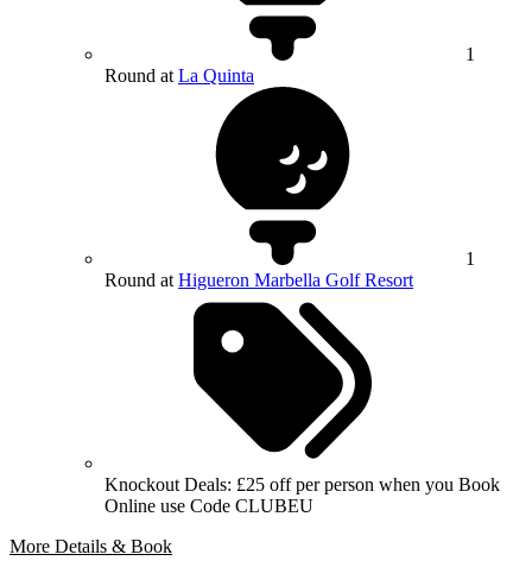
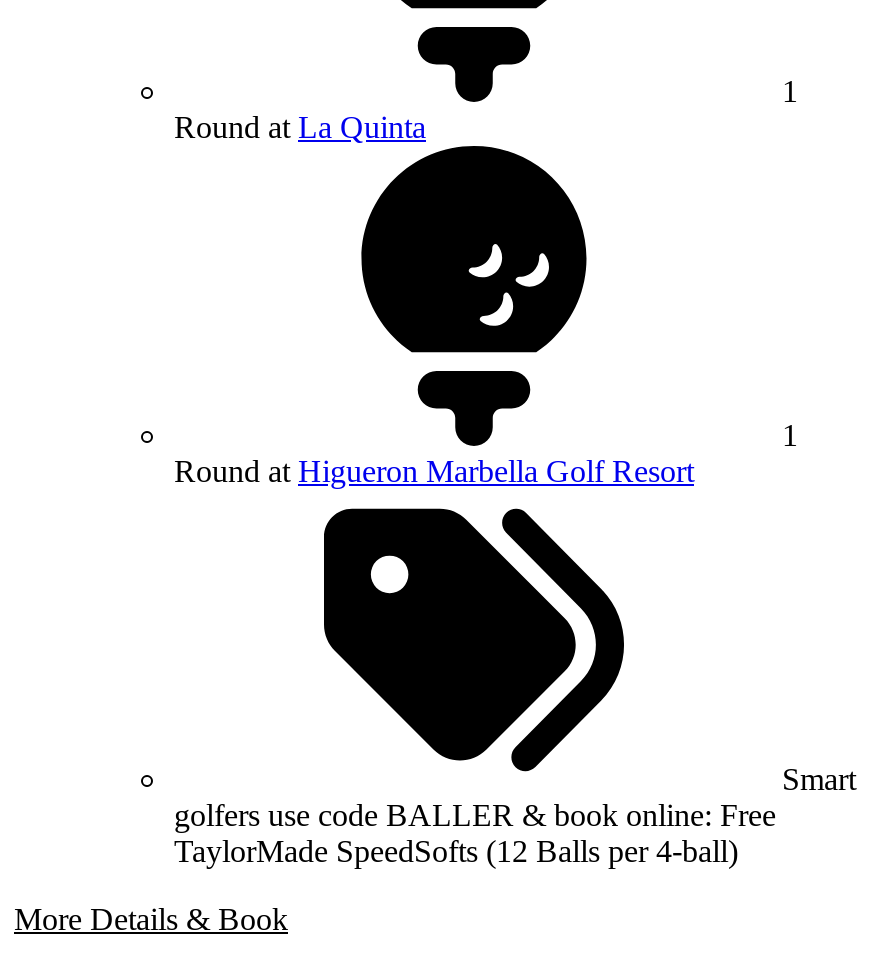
- Knockout Deals: £25 off per person when you Book
- Online use Code CLUBEU
+ Smart
+ golfers use code BALLER & book online: Free
+ TaylorMade SpeedSofts (12 Balls per 4-ball)
